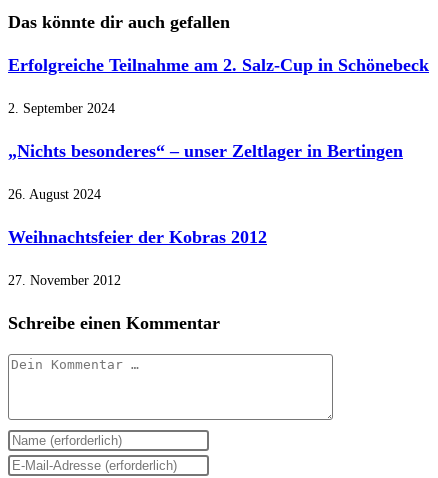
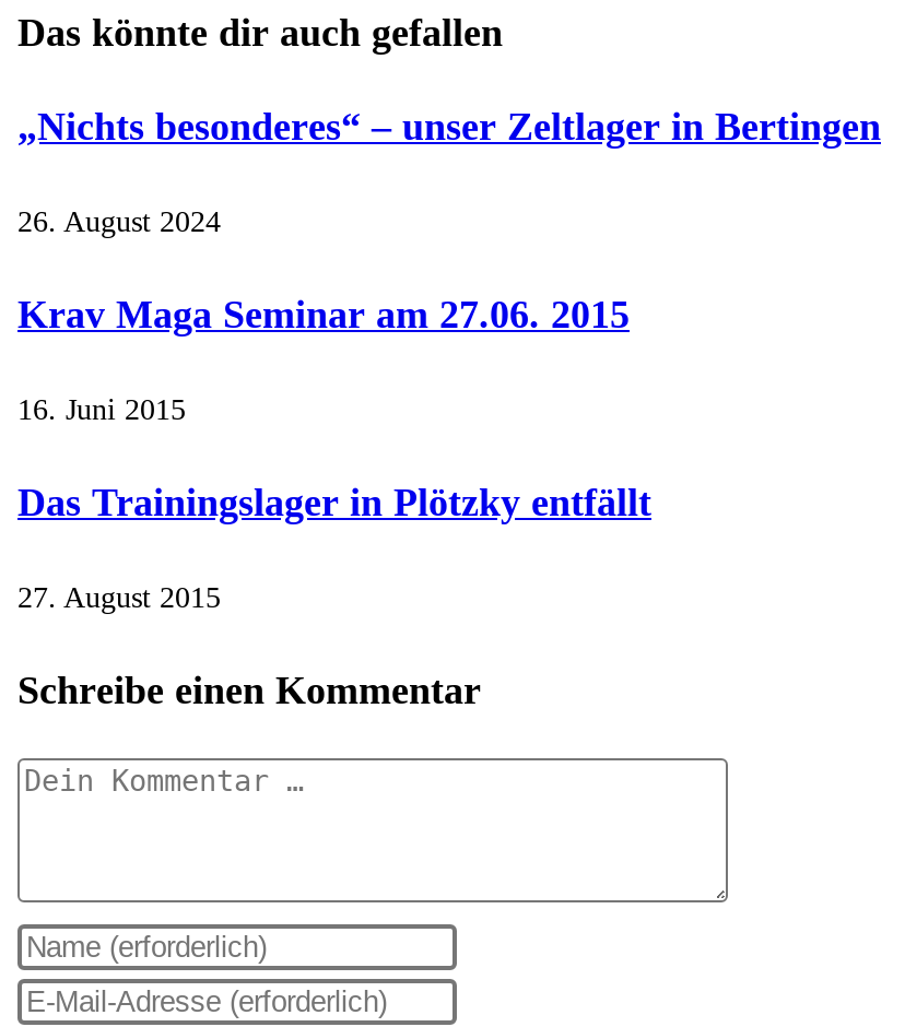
- Erfolgreiche Teilnahme am 2. Salz-Cup in Schönebeck
- 2. September 2024

moved up: „Nichts besonderes“ – unser Zeltlager in Bertingen | 26. August 2024

- Weihnachtsfeier der Kobras 2012
- 27. November 2012
+ Krav Maga Seminar am 27.06. 2015
+ 16. Juni 2015
+ Das Trainingslager in Plötzky entfällt
+ 27. August 2015
